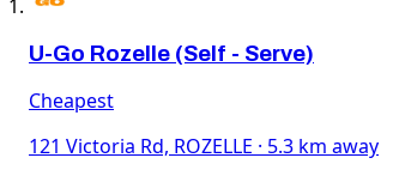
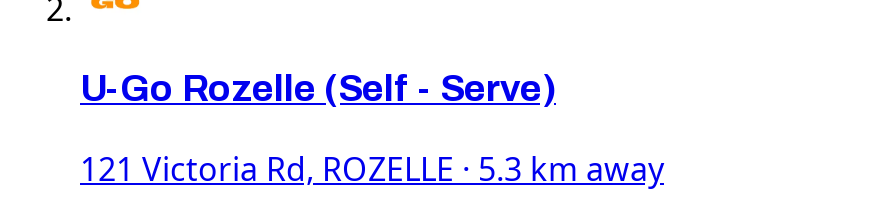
- Cheapest
